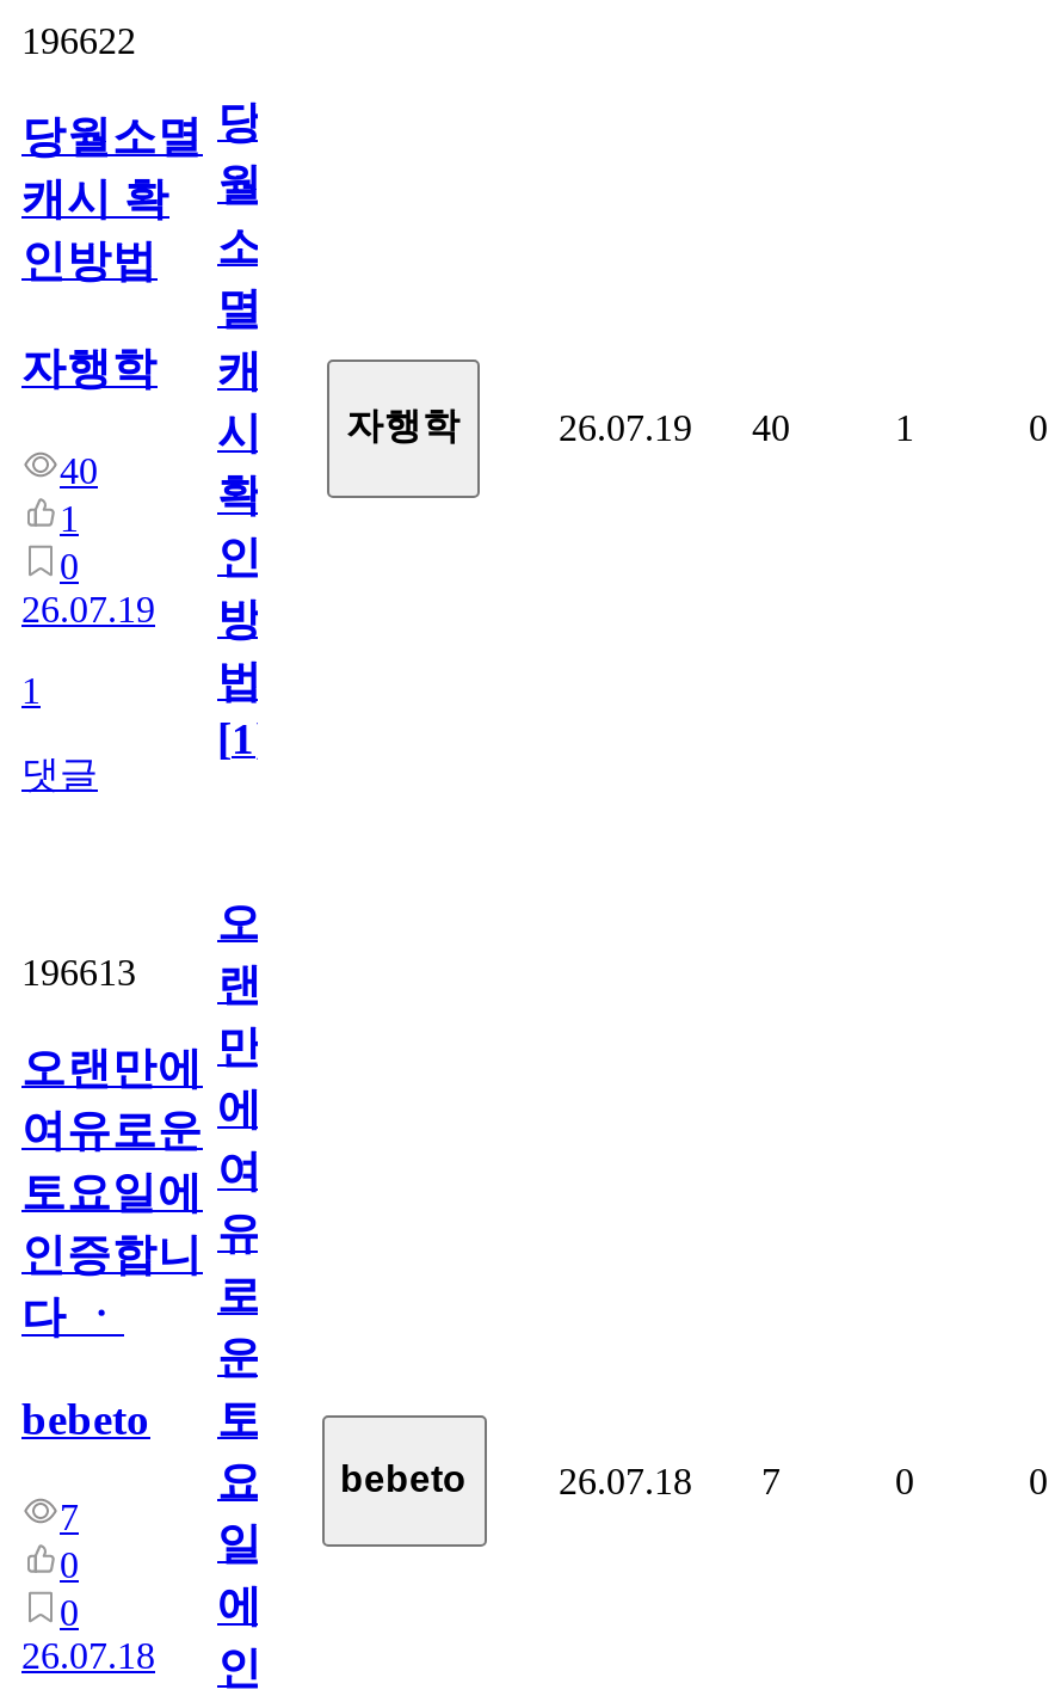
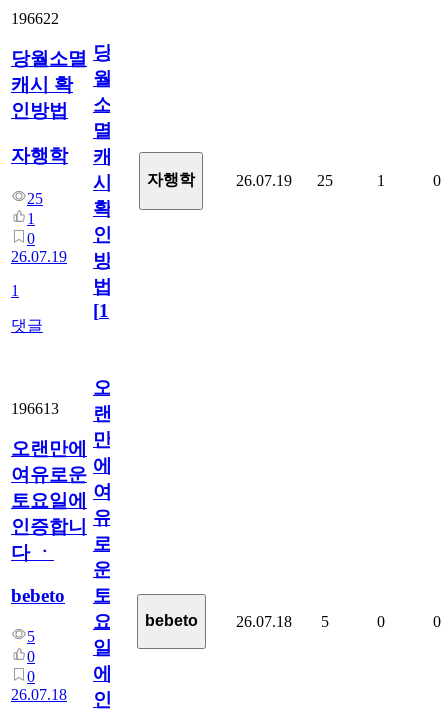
- 26.07.19 40
+ 26.07.19 25

- 40
+ 25

- 26.07.18 7
+ 26.07.18 5

- 7
+ 5
